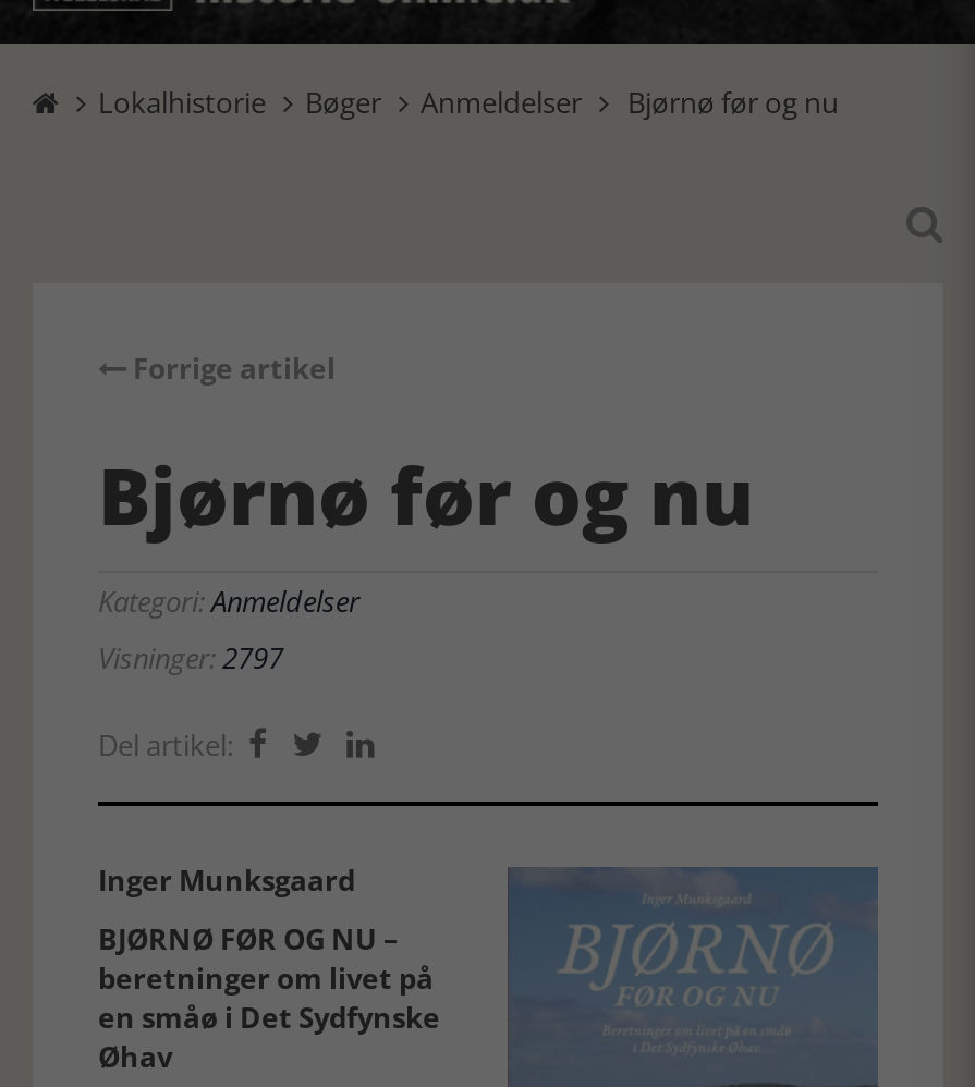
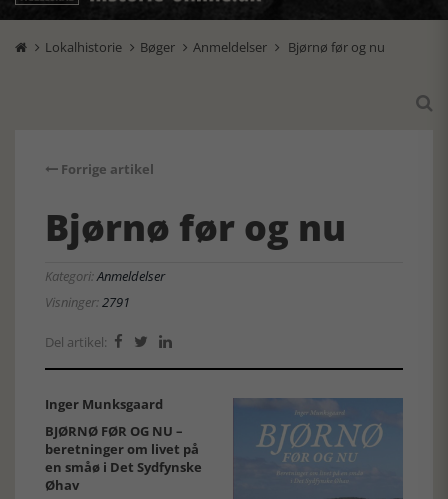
- Visninger: 2797
+ Visninger: 2791
